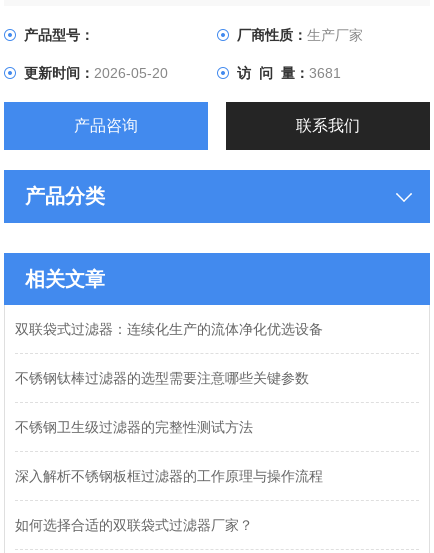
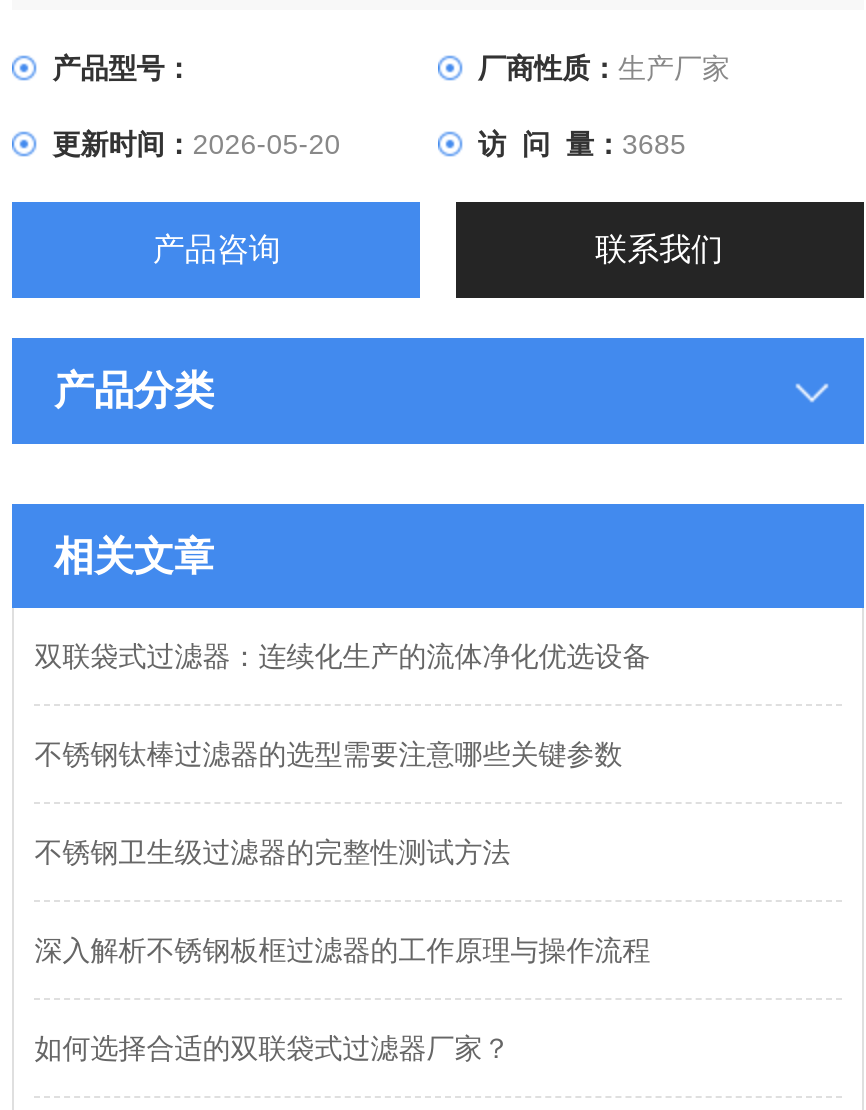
- 访 问 量：3681
+ 访 问 量：3685
